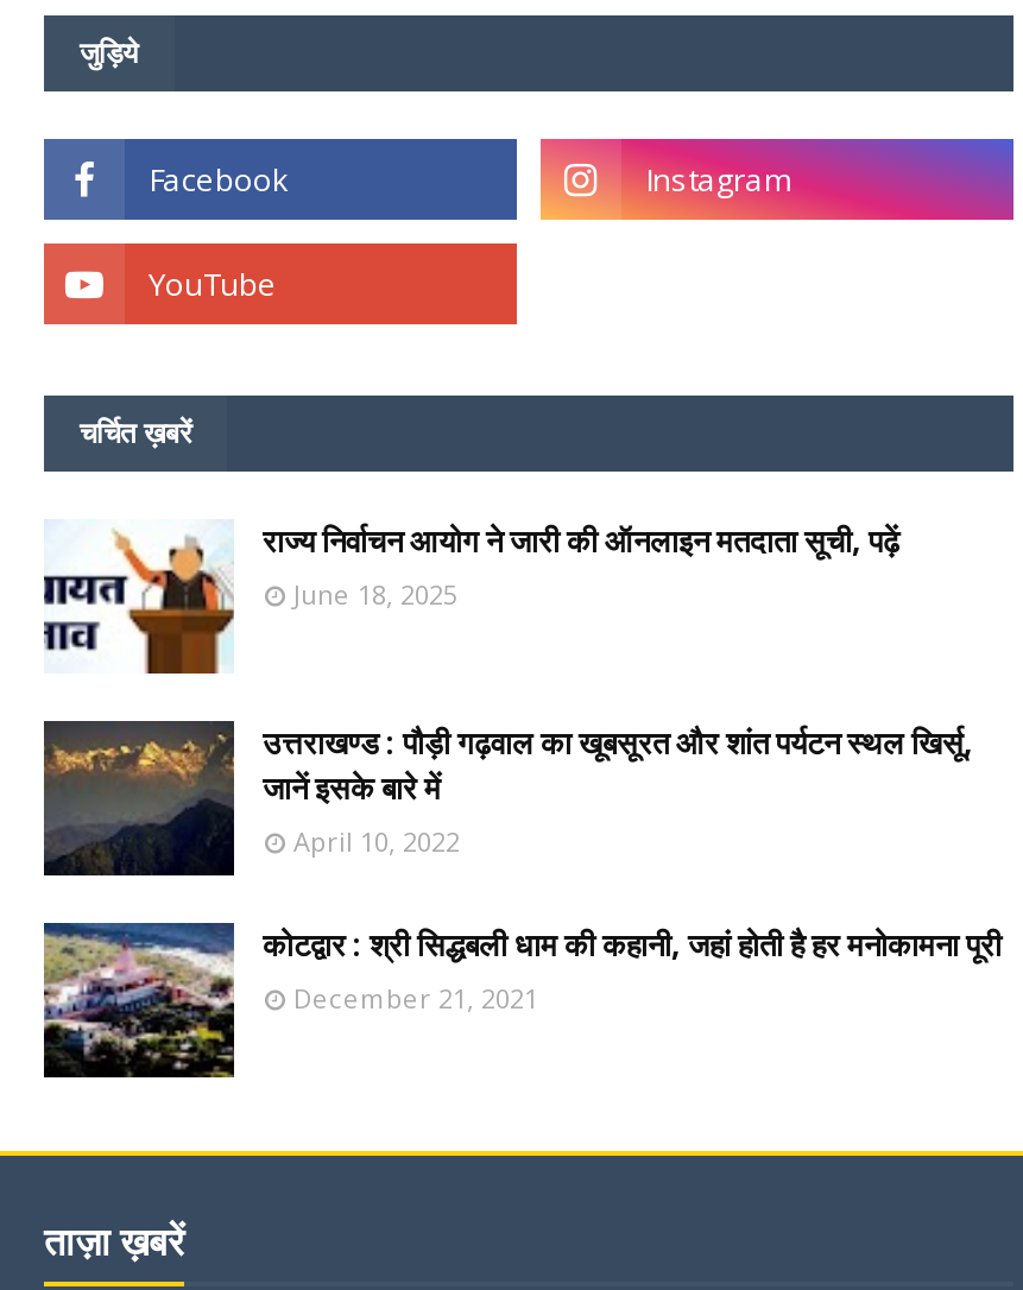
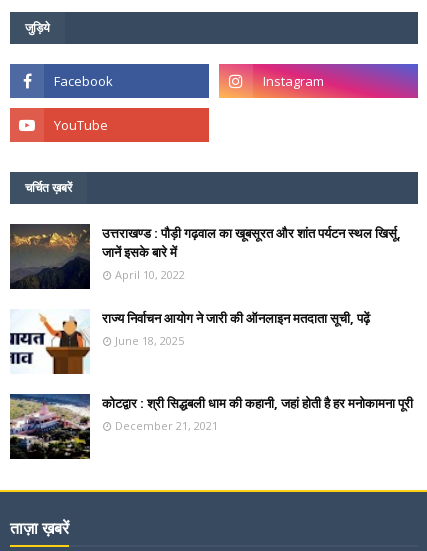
moved down: [image] | राज्य निर्वाचन आयोग ने जारी की ऑनलाइन मतदाता सूची, पढ़ें | June 18, 2025

moved up: [image] | उत्तराखण्ड : पौड़ी गढ़वाल का खूबसूरत और शांत पर्यटन स्थल खिर्सू, | जानें इसके बारे में | April 10, 2022
